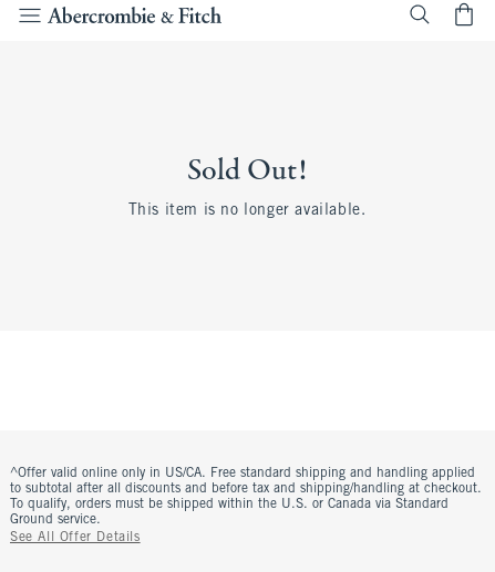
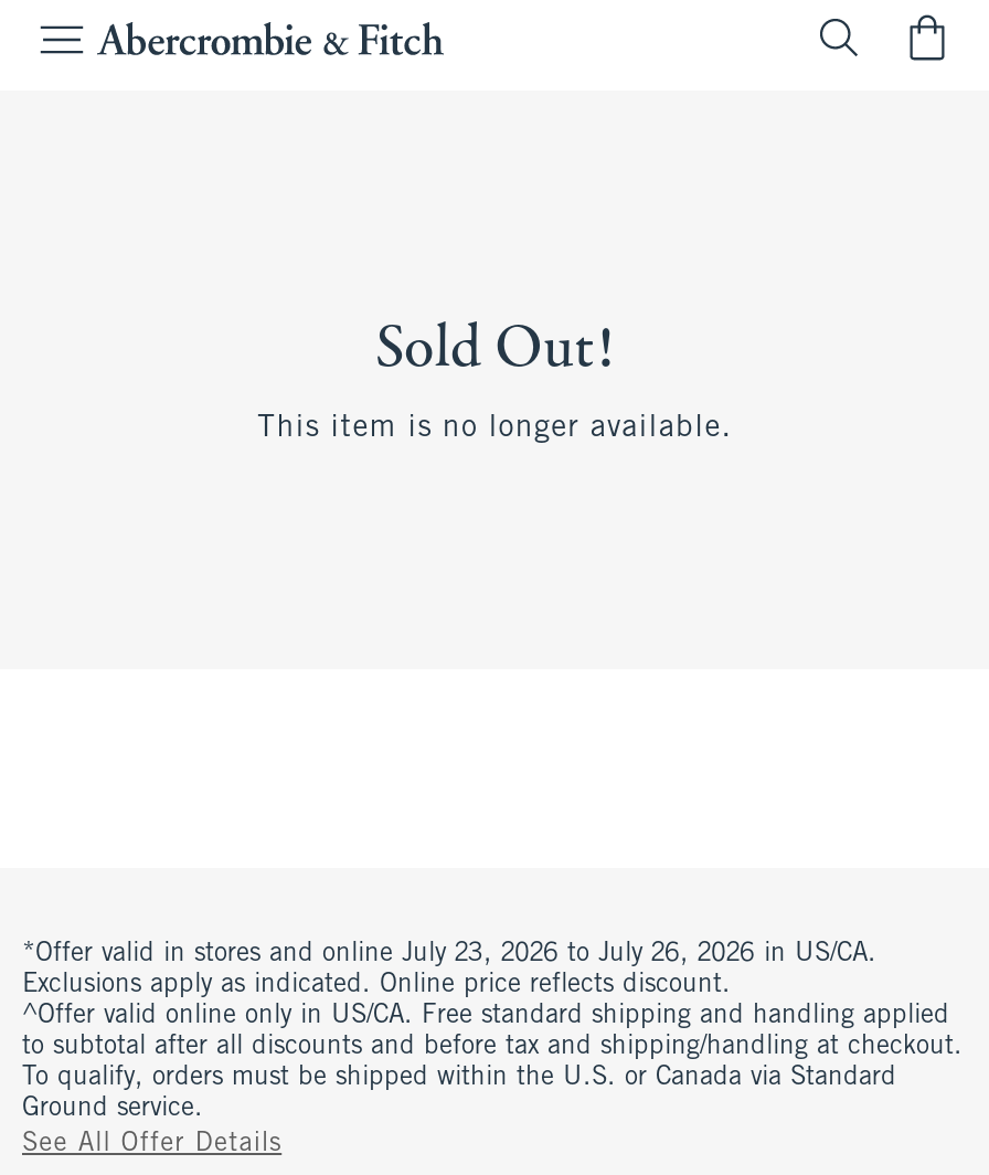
+ *Offer valid in stores and online July 23, 2026 to July 26, 2026 in US/CA.
+ Exclusions apply as indicated. Online price reflects discount.
